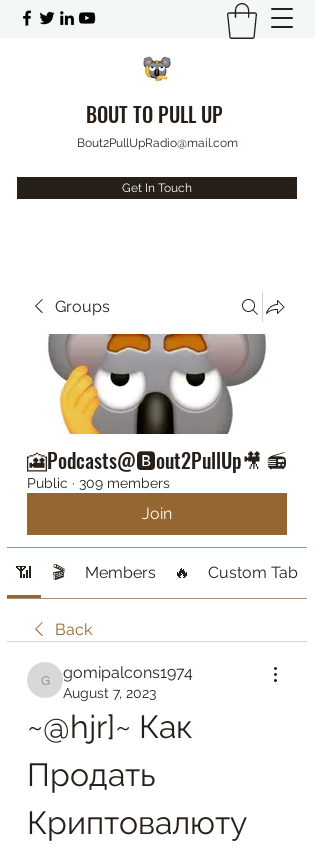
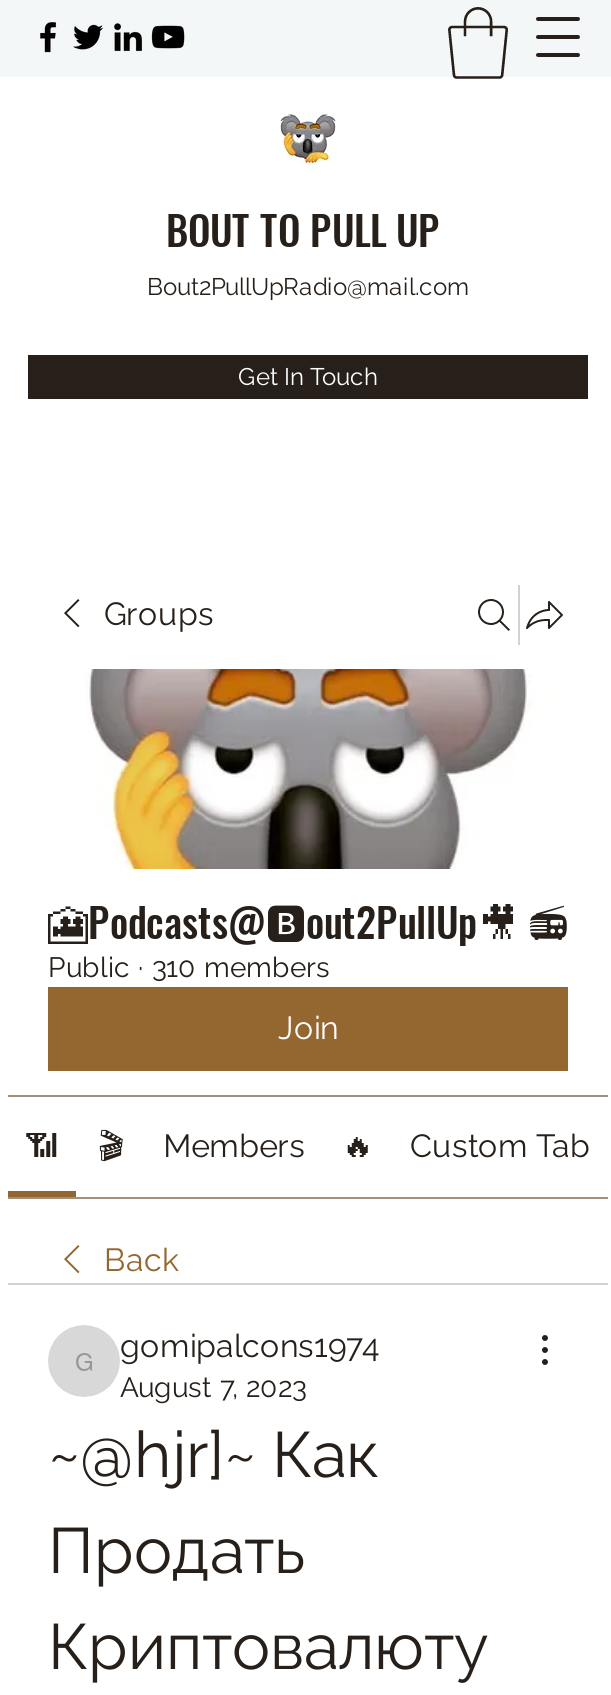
- Public · 309 members
+ Public · 310 members
